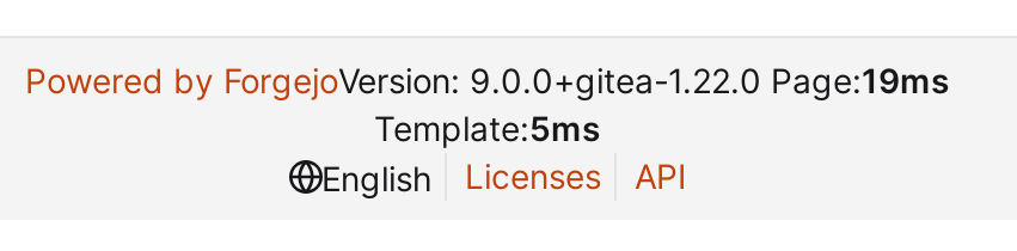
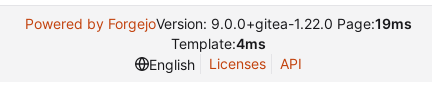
- Template:5ms
+ Template:4ms
